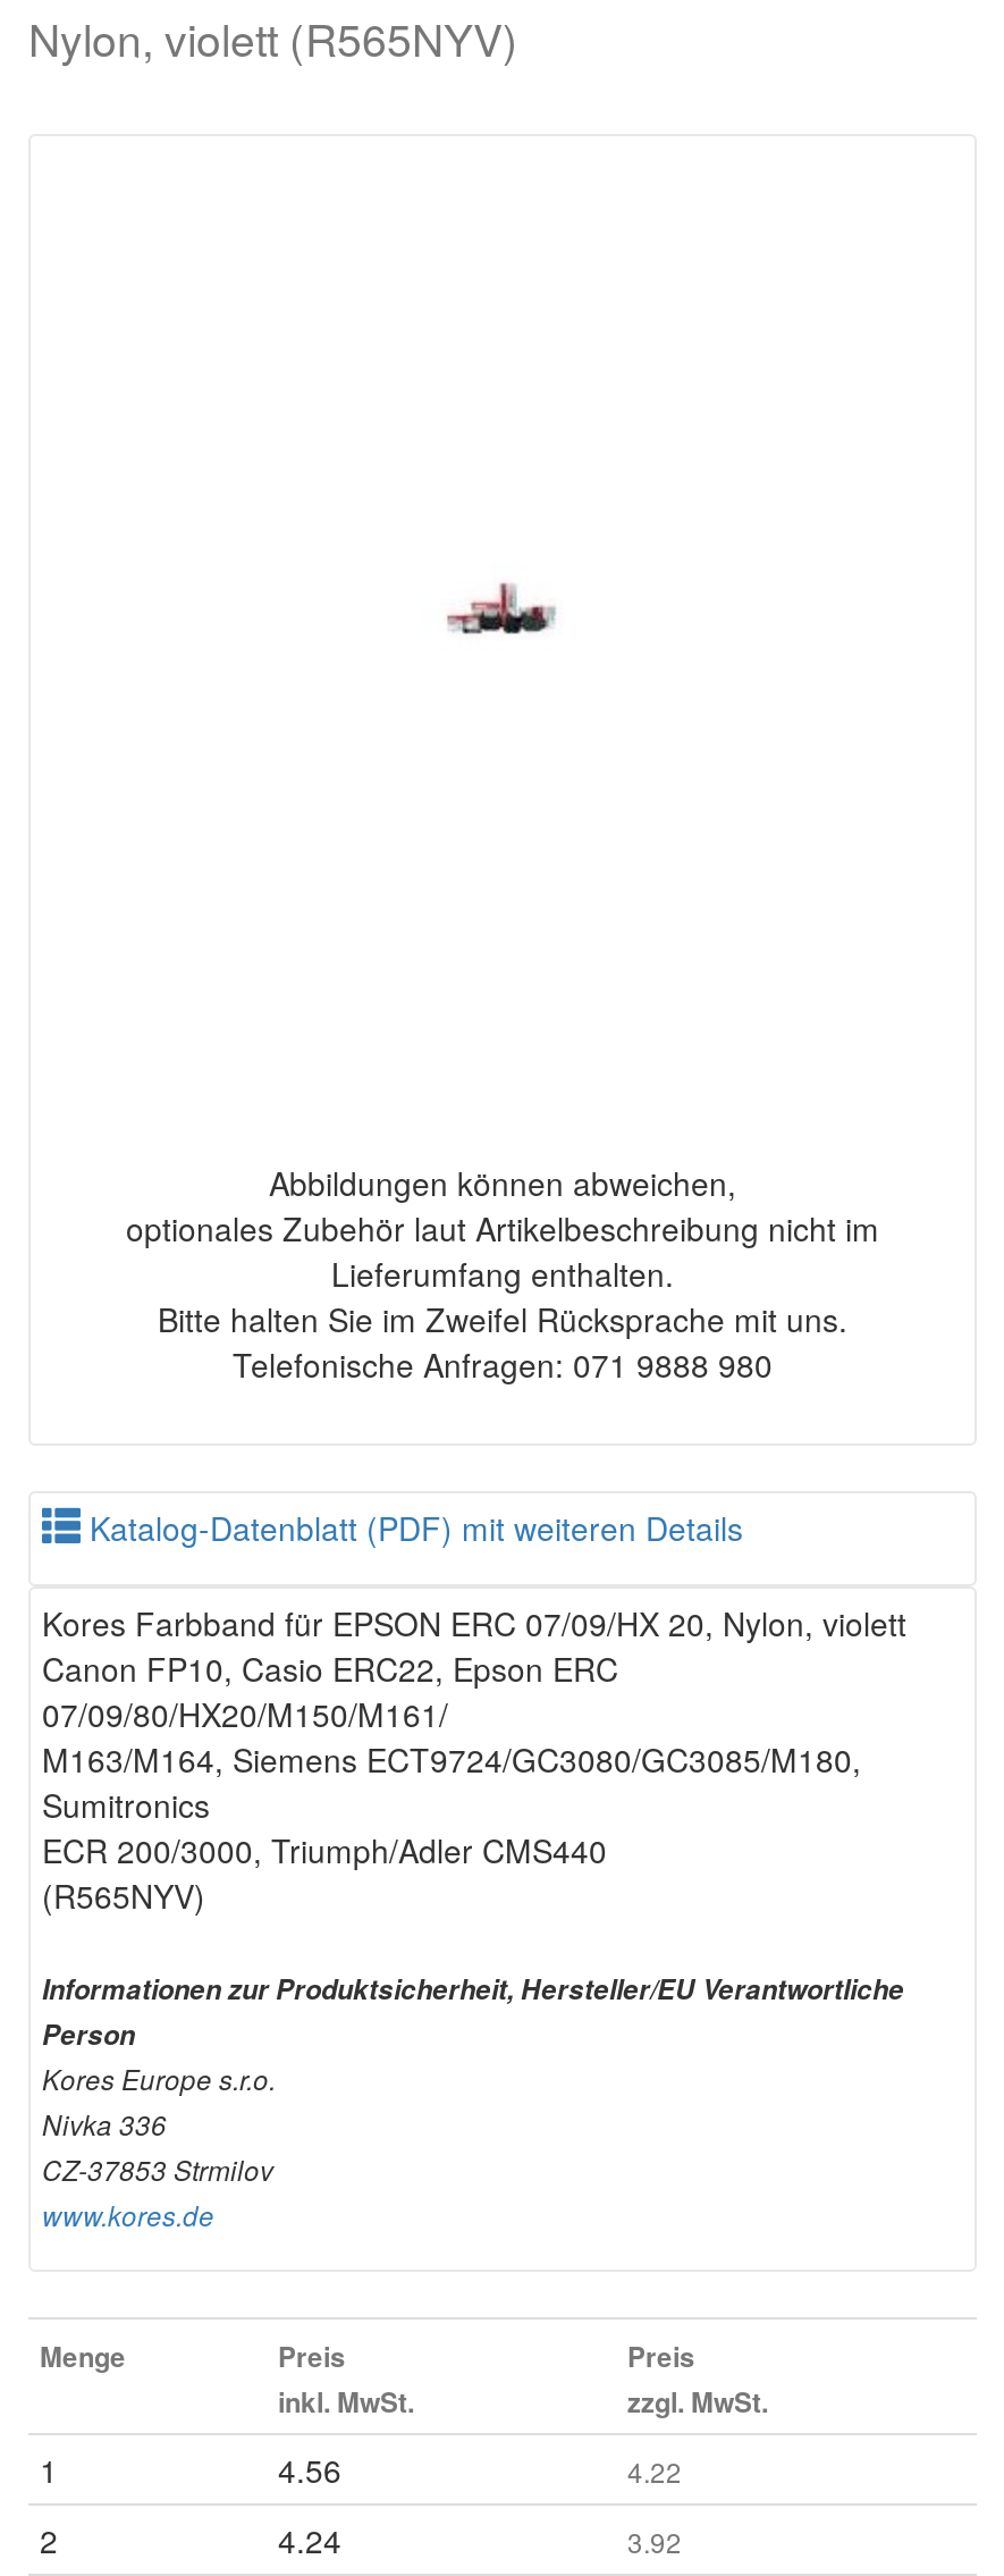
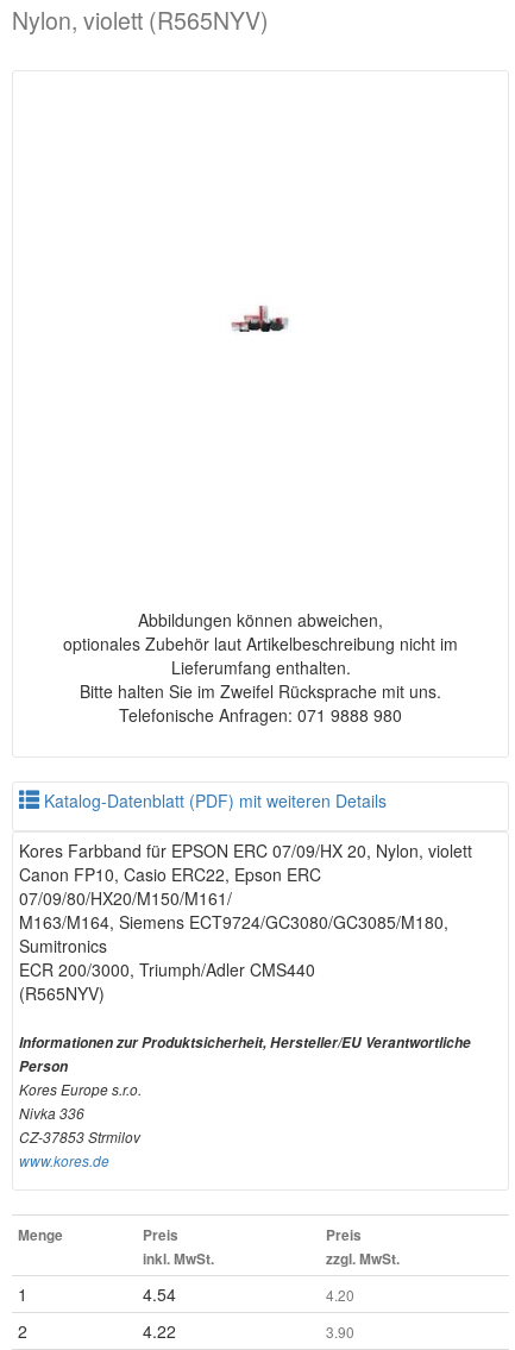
- 4.56
+ 4.54

- 4.22
+ 4.20

- 4.24
+ 4.22

- 3.92
+ 3.90
